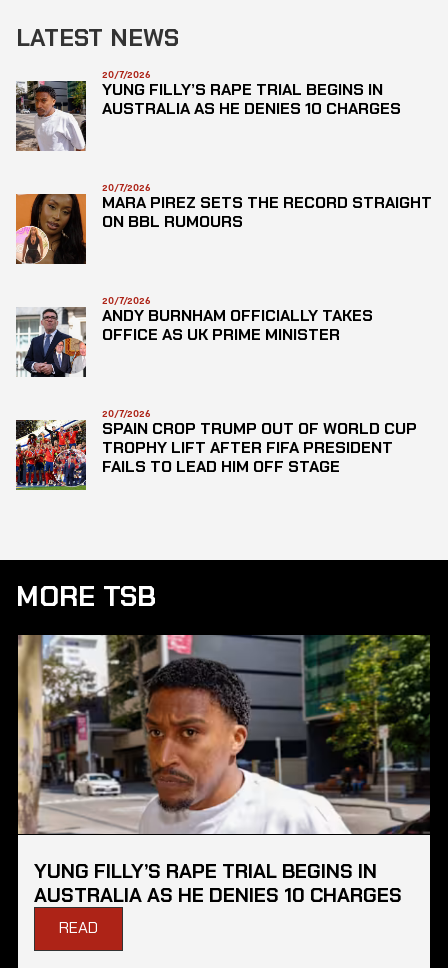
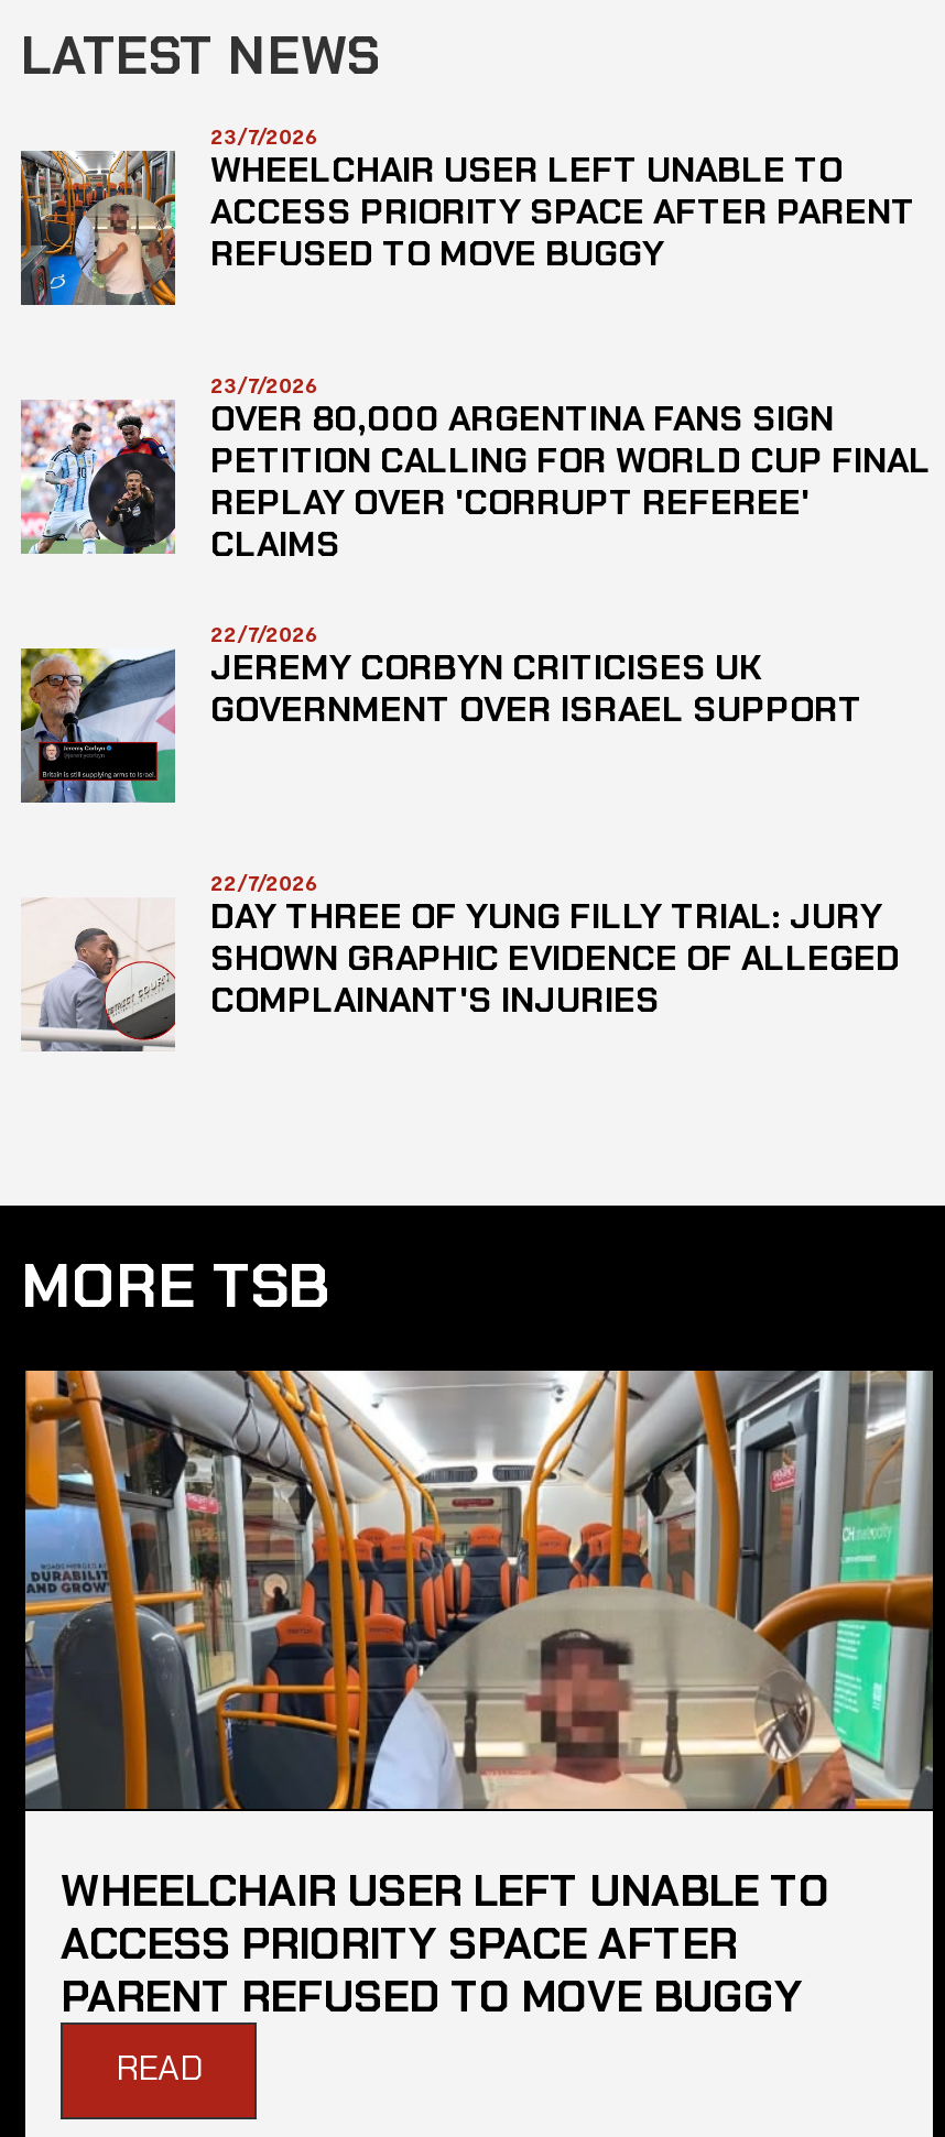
- [image]
- 20/7/2026
- YUNG FILLY’S RAPE TRIAL BEGINS IN
- AUSTRALIA AS HE DENIES 10 CHARGES
+ [image]
+ 23/7/2026
+ WHEELCHAIR USER LEFT UNABLE TO
+ ACCESS PRIORITY SPACE AFTER PARENT
+ REFUSED TO MOVE BUGGY

- [image]
- 20/7/2026
- MARA PIREZ SETS THE RECORD STRAIGHT
- ON BBL RUMOURS
+ [image]
+ 23/7/2026
+ OVER 80,000 ARGENTINA FANS SIGN
+ PETITION CALLING FOR WORLD CUP FINAL
+ REPLAY OVER 'CORRUPT REFEREE'
+ CLAIMS

- [image]
- 20/7/2026
- ANDY BURNHAM OFFICIALLY TAKES
- OFFICE AS UK PRIME MINISTER
+ [image]
+ 22/7/2026
+ JEREMY CORBYN CRITICISES UK
+ GOVERNMENT OVER ISRAEL SUPPORT

- [image]
- 20/7/2026
- SPAIN CROP TRUMP OUT OF WORLD CUP
- TROPHY LIFT AFTER FIFA PRESIDENT
- FAILS TO LEAD HIM OFF STAGE
+ [image]
+ 22/7/2026
+ DAY THREE OF YUNG FILLY TRIAL: JURY
+ SHOWN GRAPHIC EVIDENCE OF ALLEGED
+ COMPLAINANT'S INJURIES

- [image]
- YUNG FILLY’S RAPE TRIAL BEGINS IN
- AUSTRALIA AS HE DENIES 10 CHARGES
+ [image]
+ WHEELCHAIR USER LEFT UNABLE TO
+ ACCESS PRIORITY SPACE AFTER
+ PARENT REFUSED TO MOVE BUGGY
